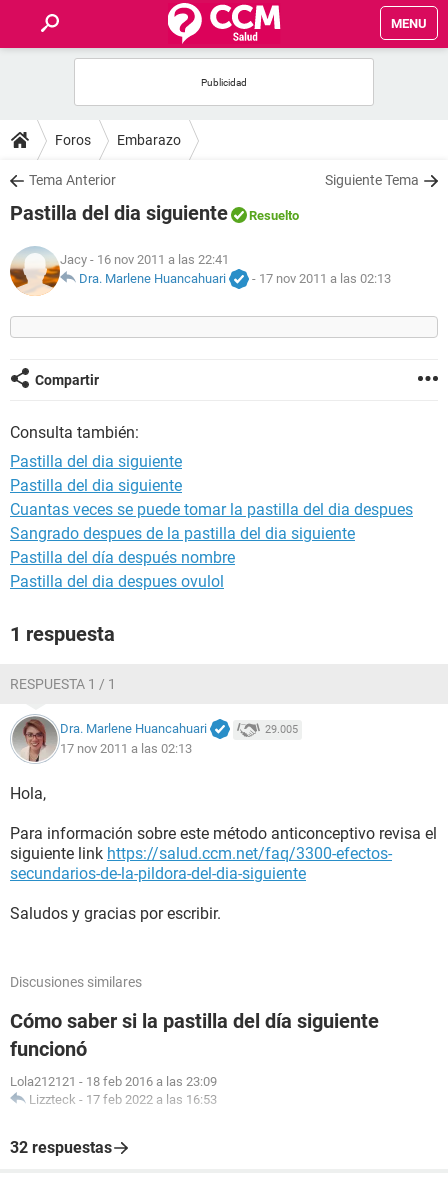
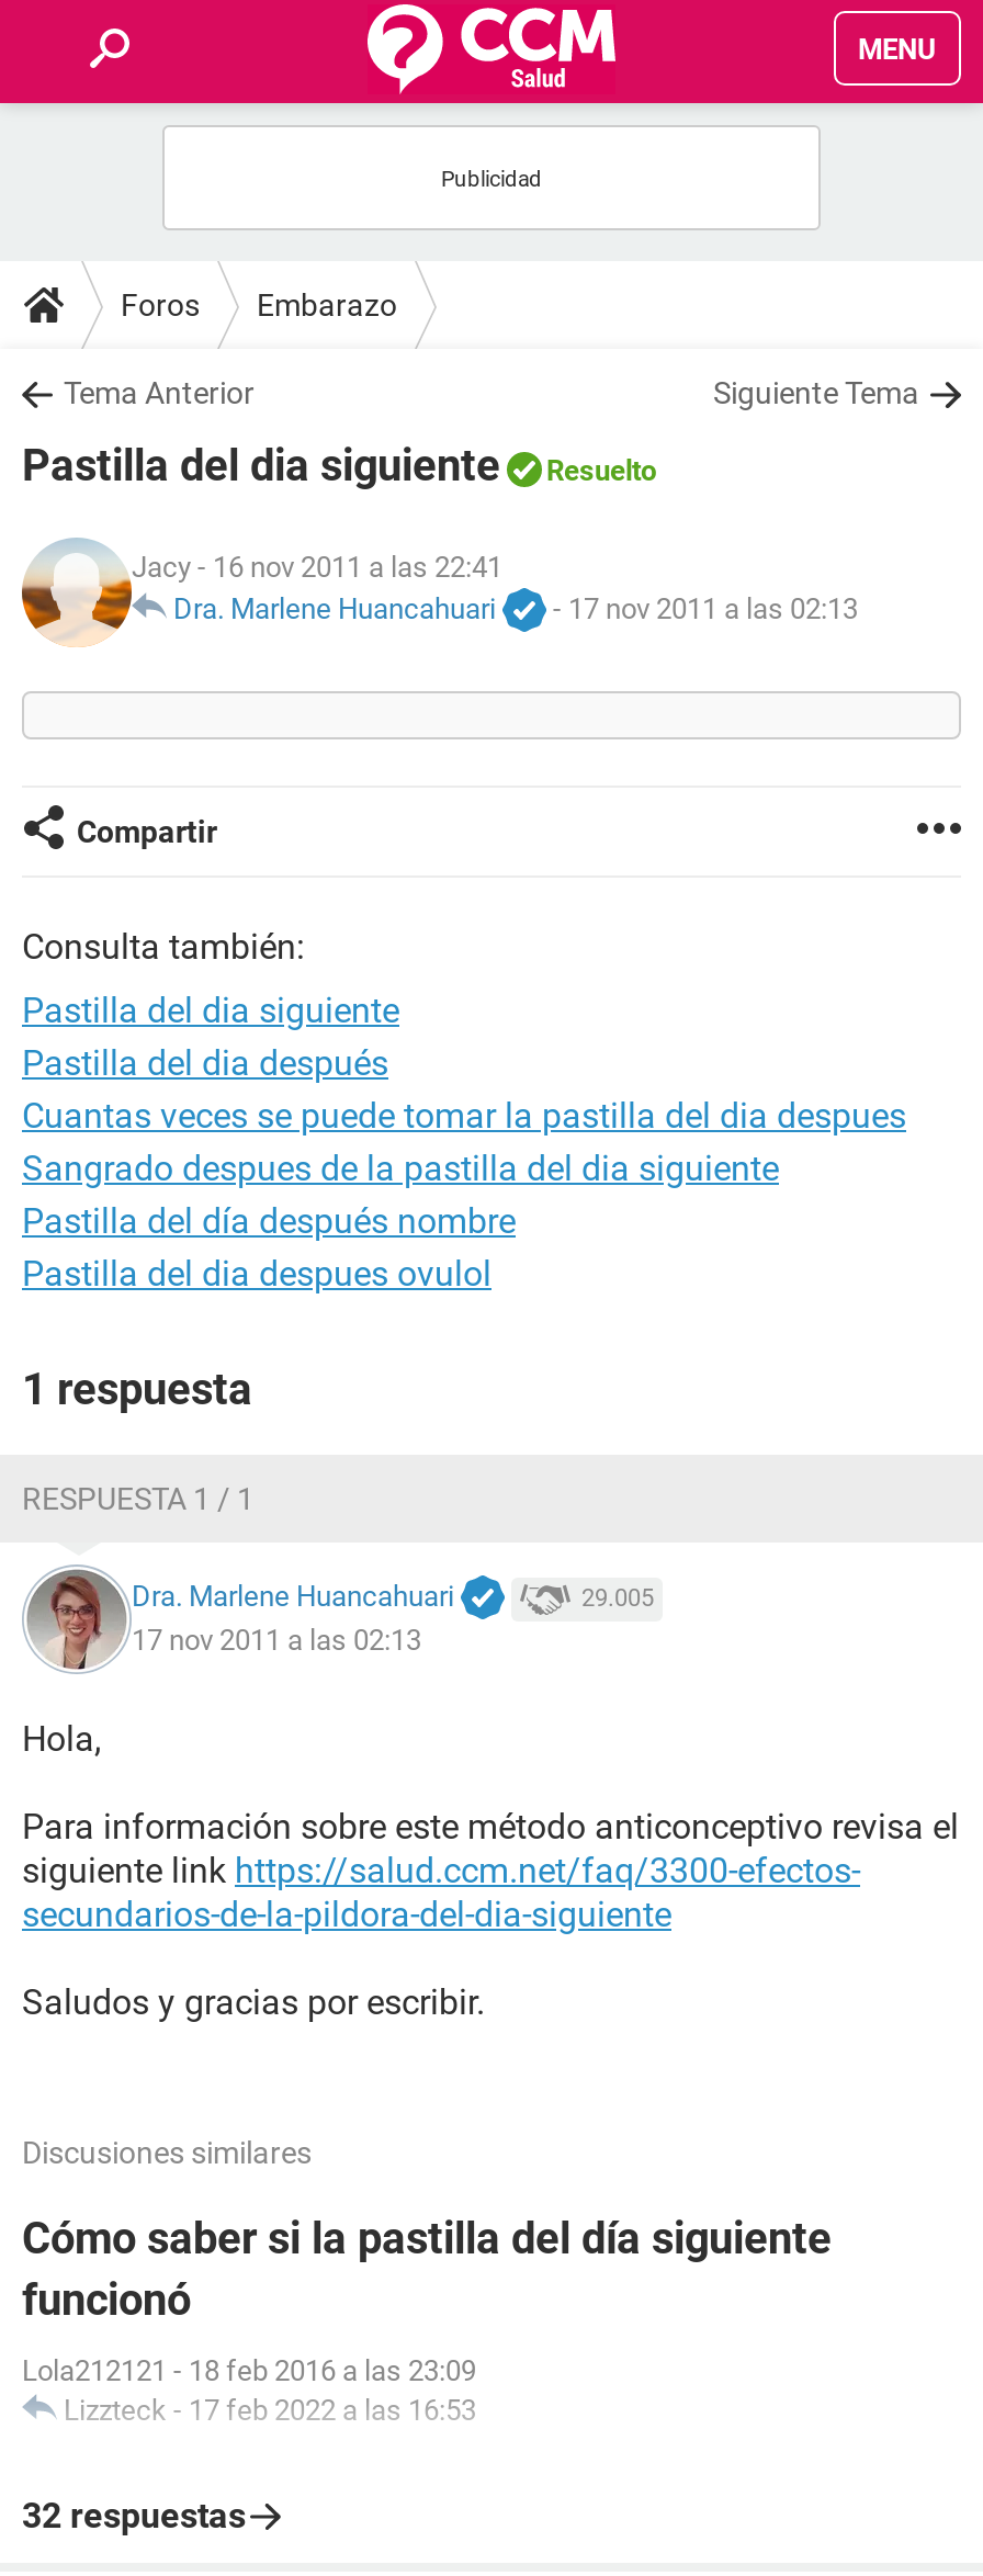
- Pastilla del dia siguiente
+ Pastilla del dia después
